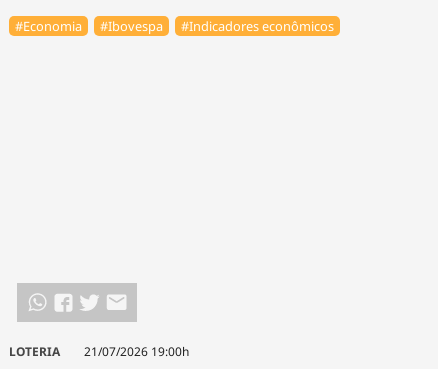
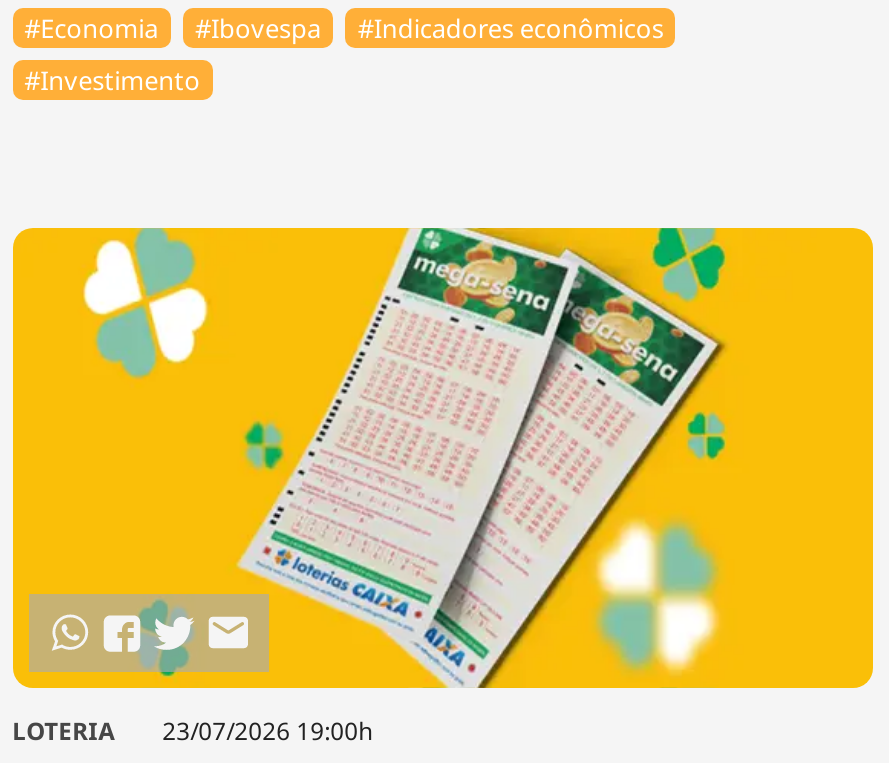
+ [image]

+ #Investimento

- LOTERIA 21/07/2026 19:00h
+ LOTERIA 23/07/2026 19:00h
